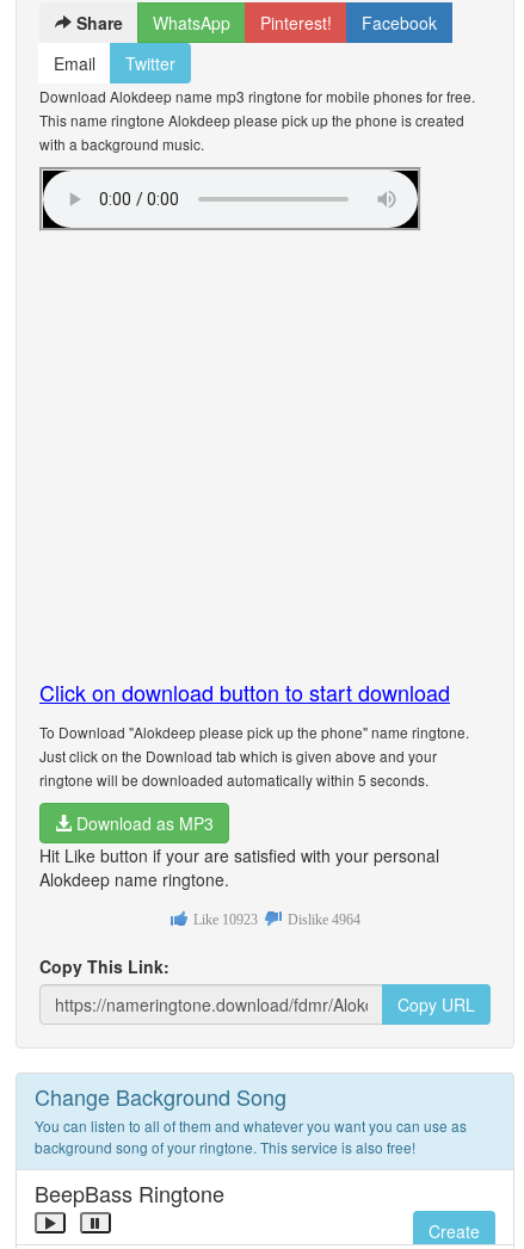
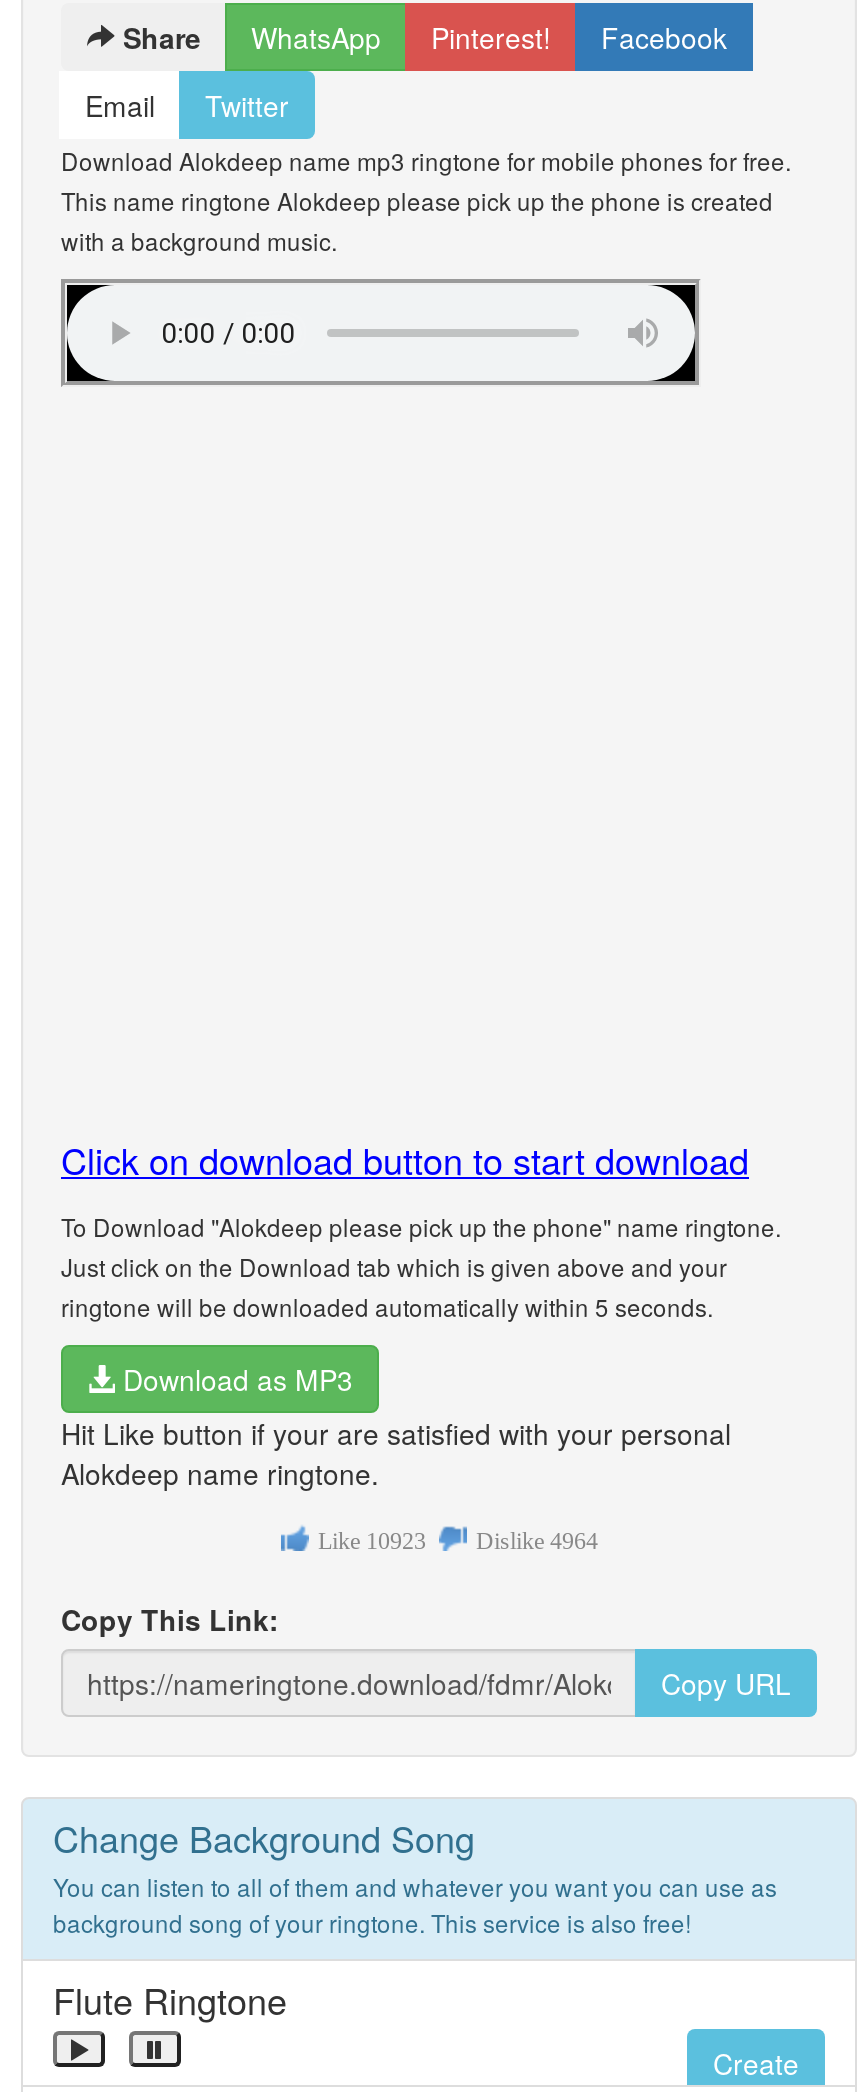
- BeepBass Ringtone
+ Flute Ringtone
